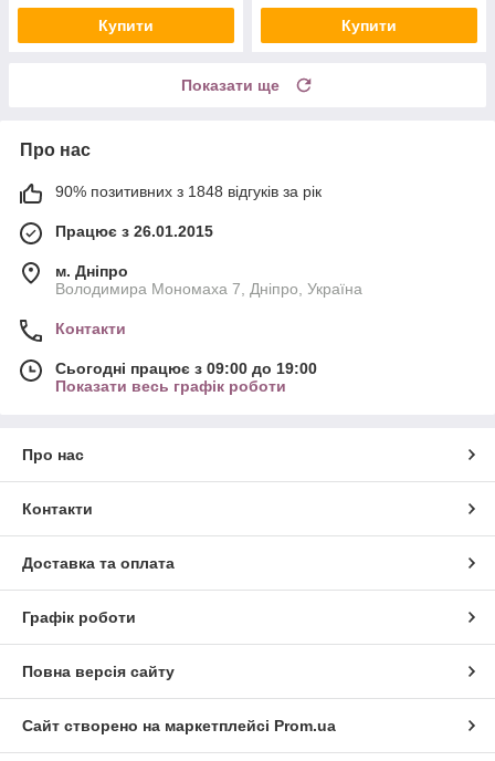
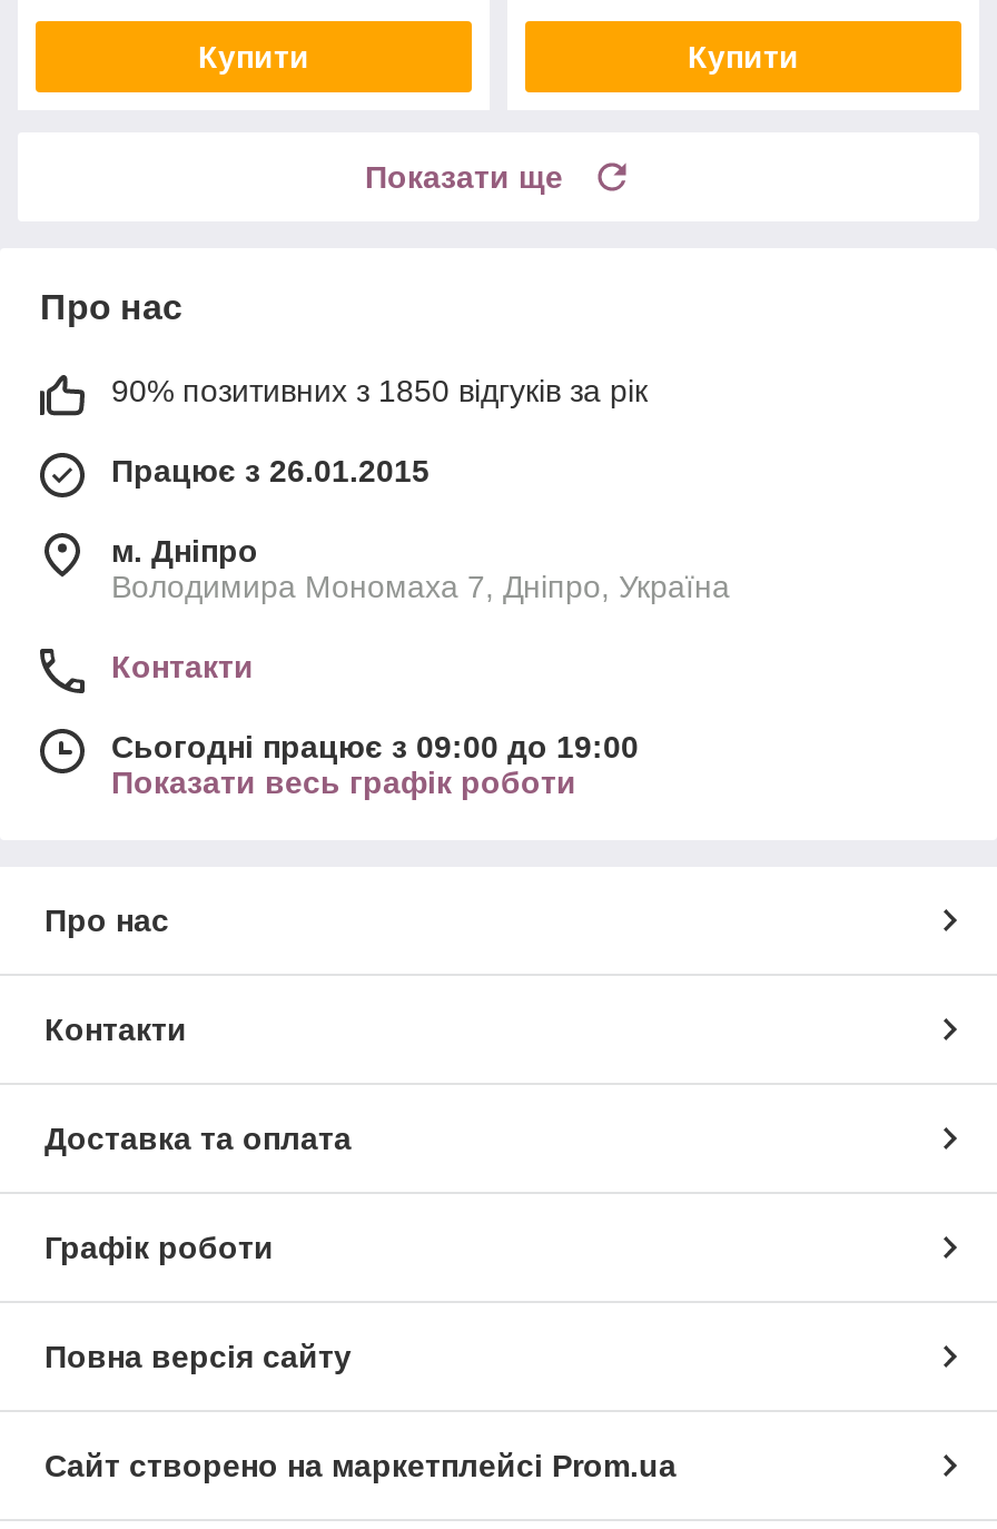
- 90% позитивних з 1848 відгуків за рік
+ 90% позитивних з 1850 відгуків за рік
